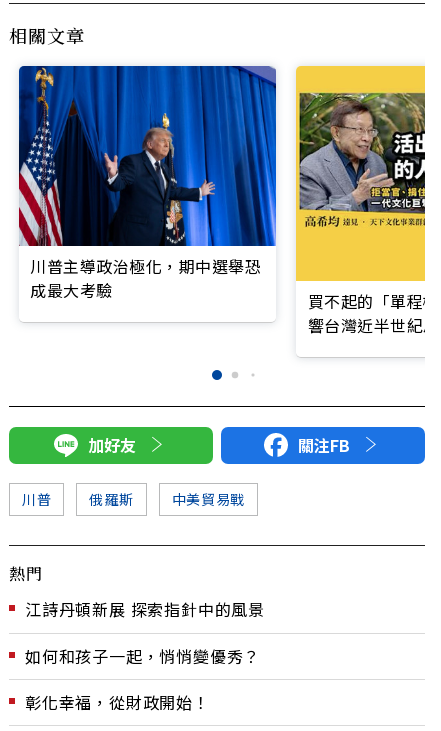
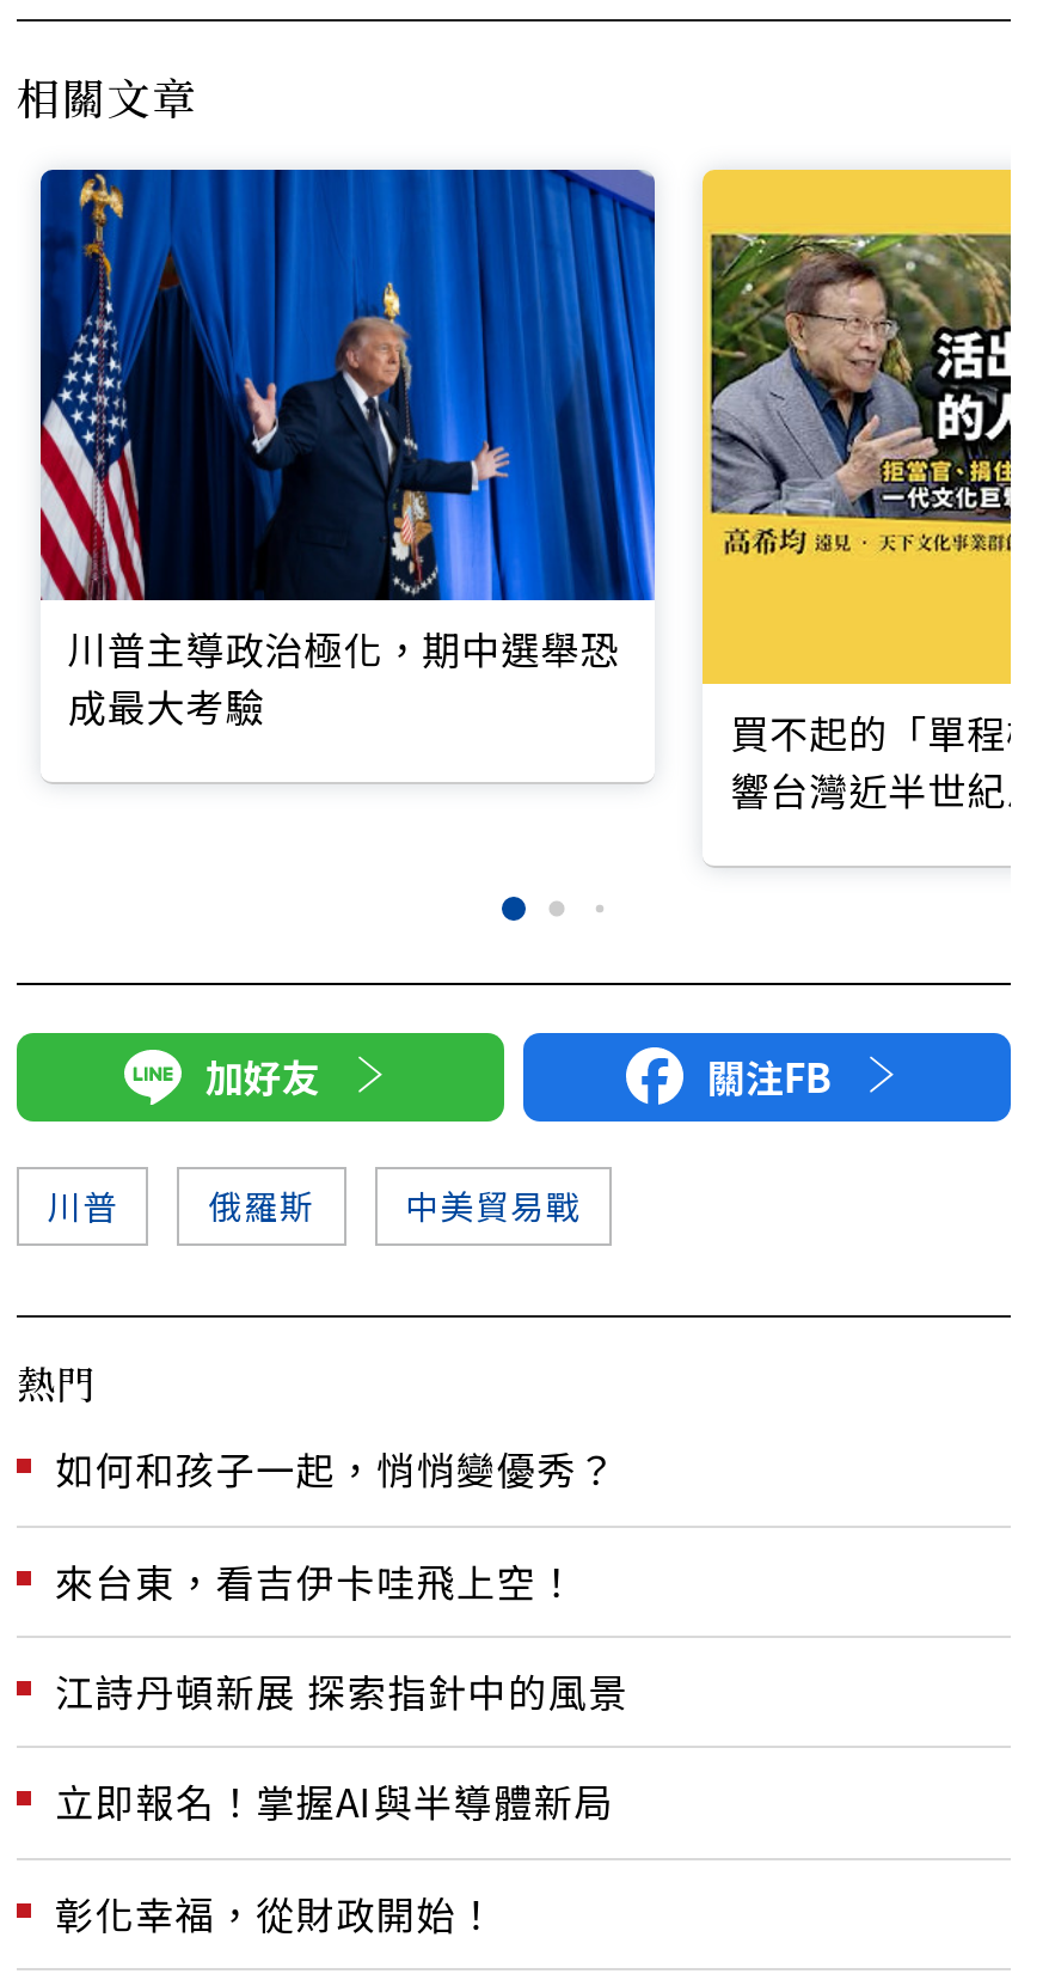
+ 來台東，看吉伊卡哇飛上空！

+ 立即報名！掌握AI與半導體新局

moved up: 如何和孩子一起，悄悄變優秀？
